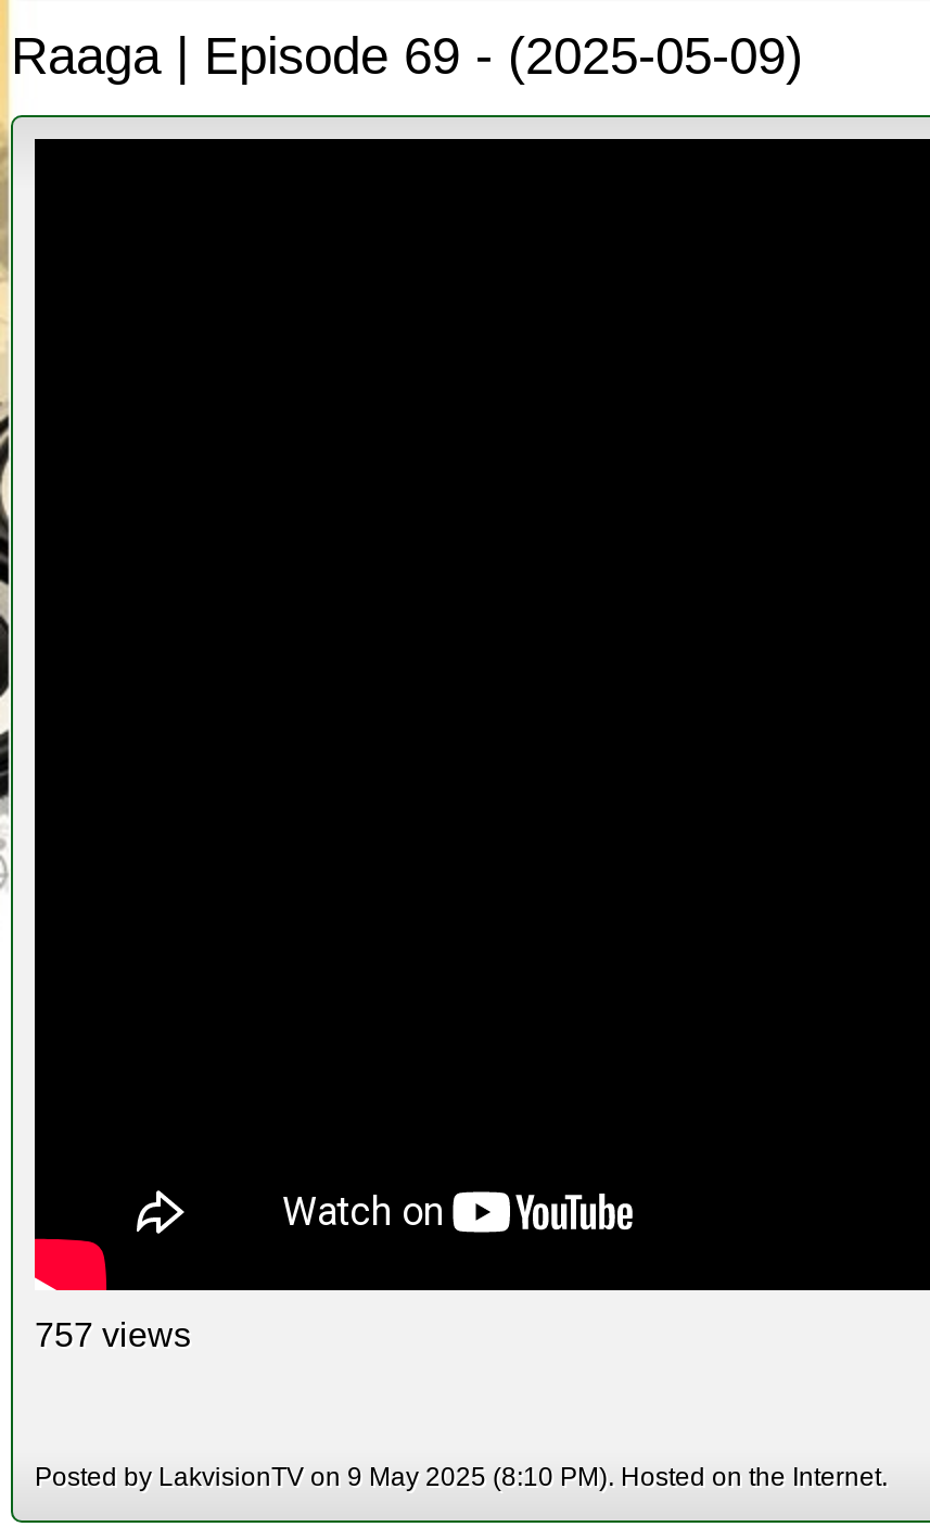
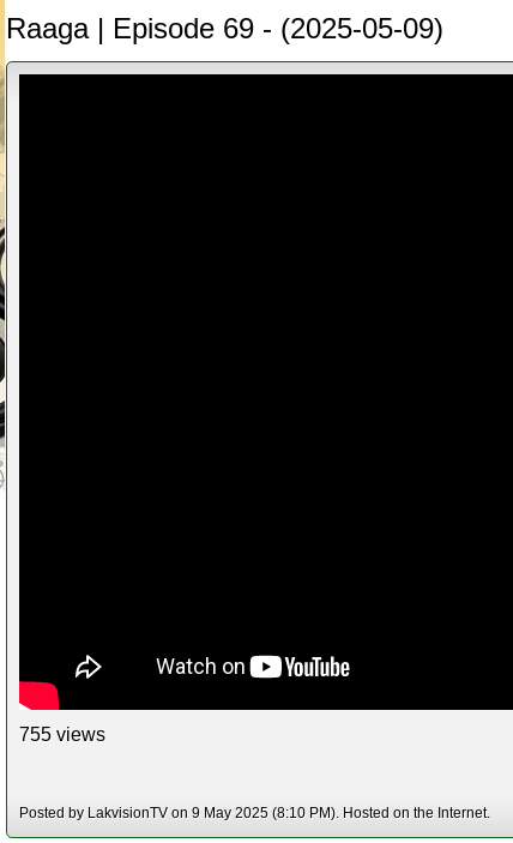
- 757 views
+ 755 views
